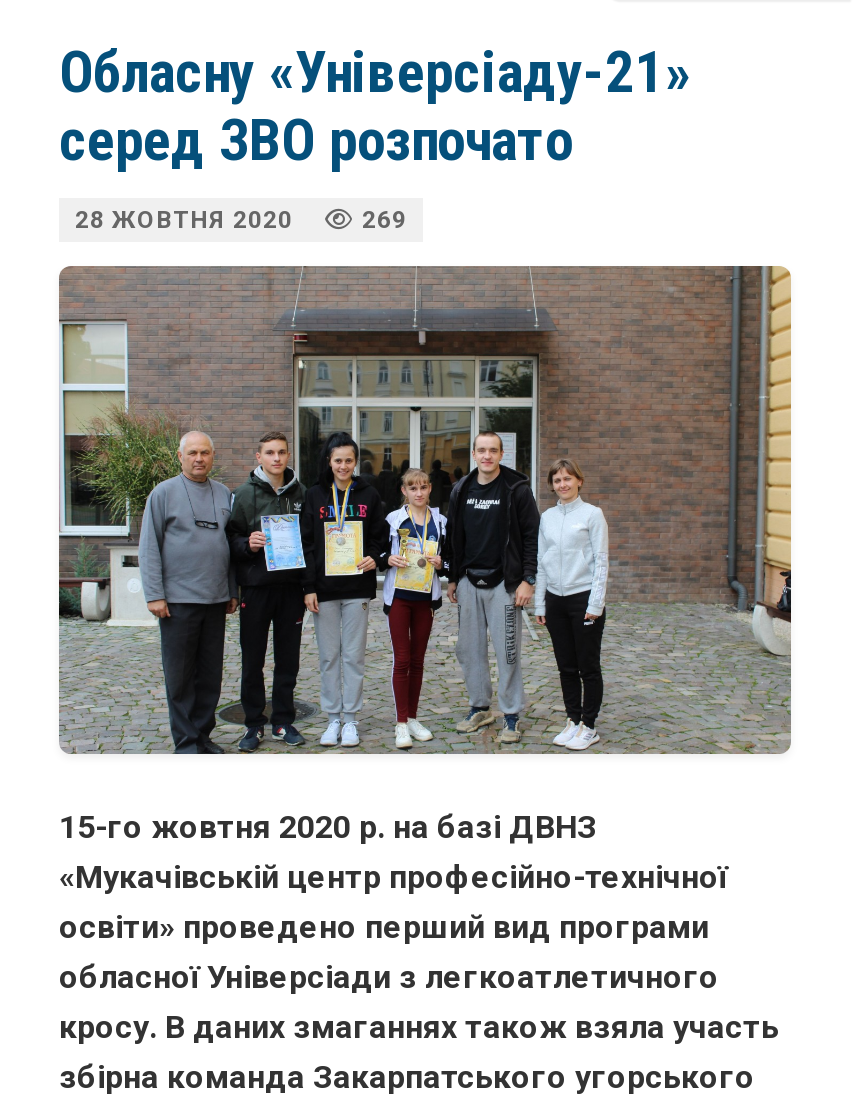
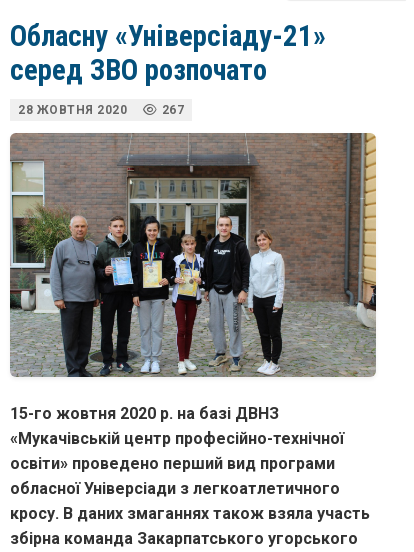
- 269
+ 267
